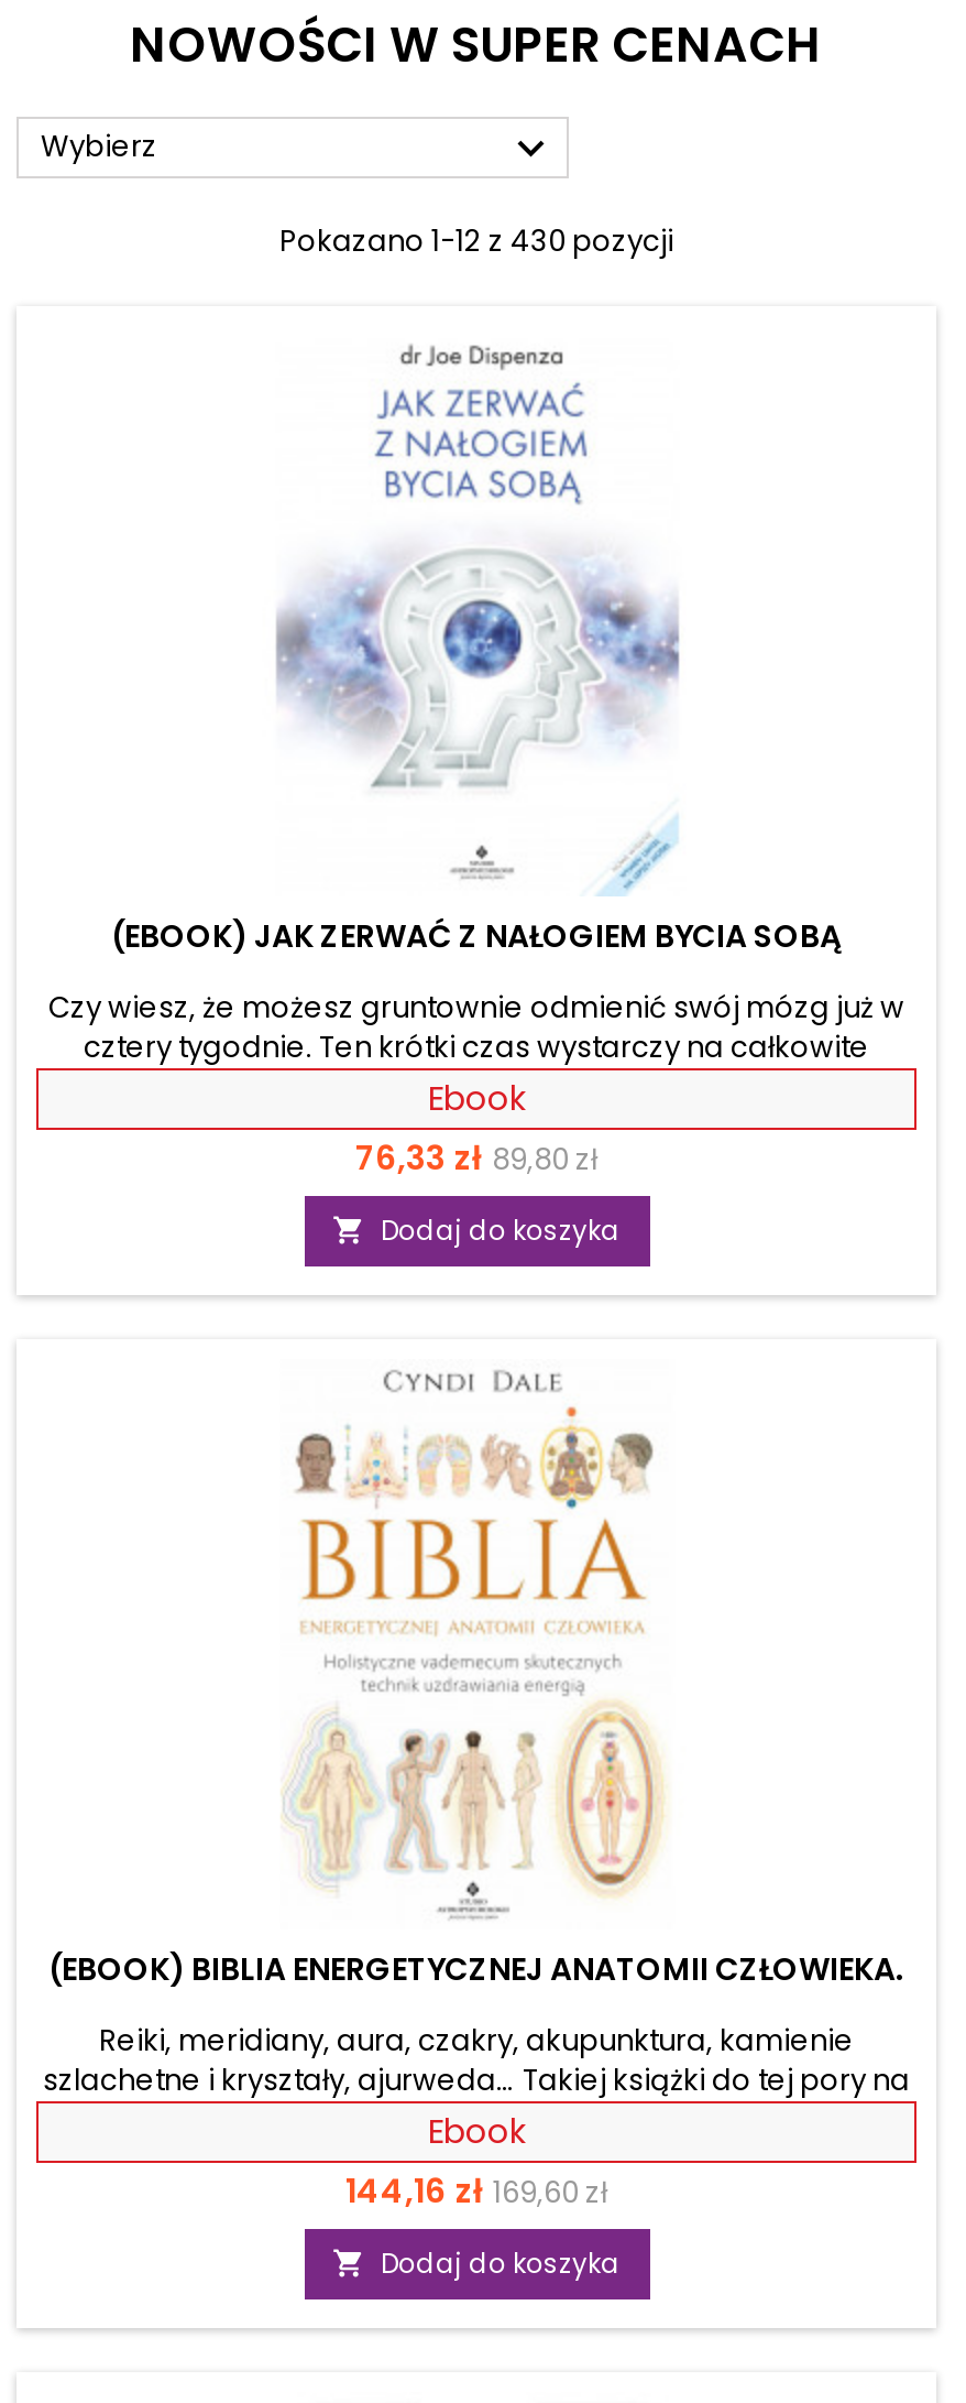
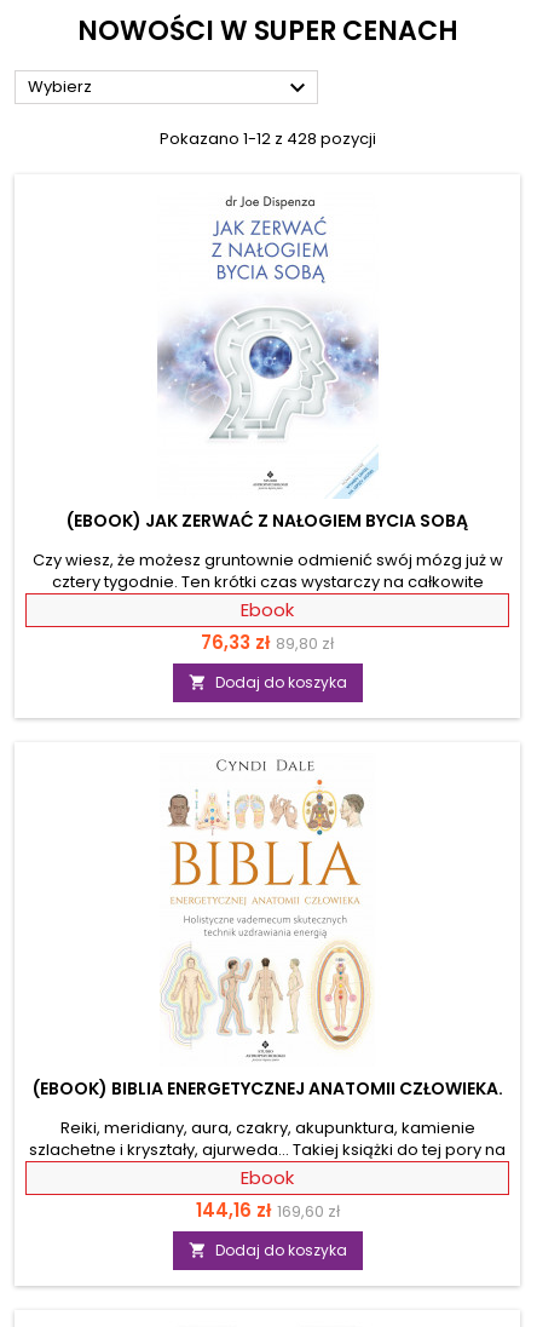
- Pokazano 1-12 z 430 pozycji
+ Pokazano 1-12 z 428 pozycji
